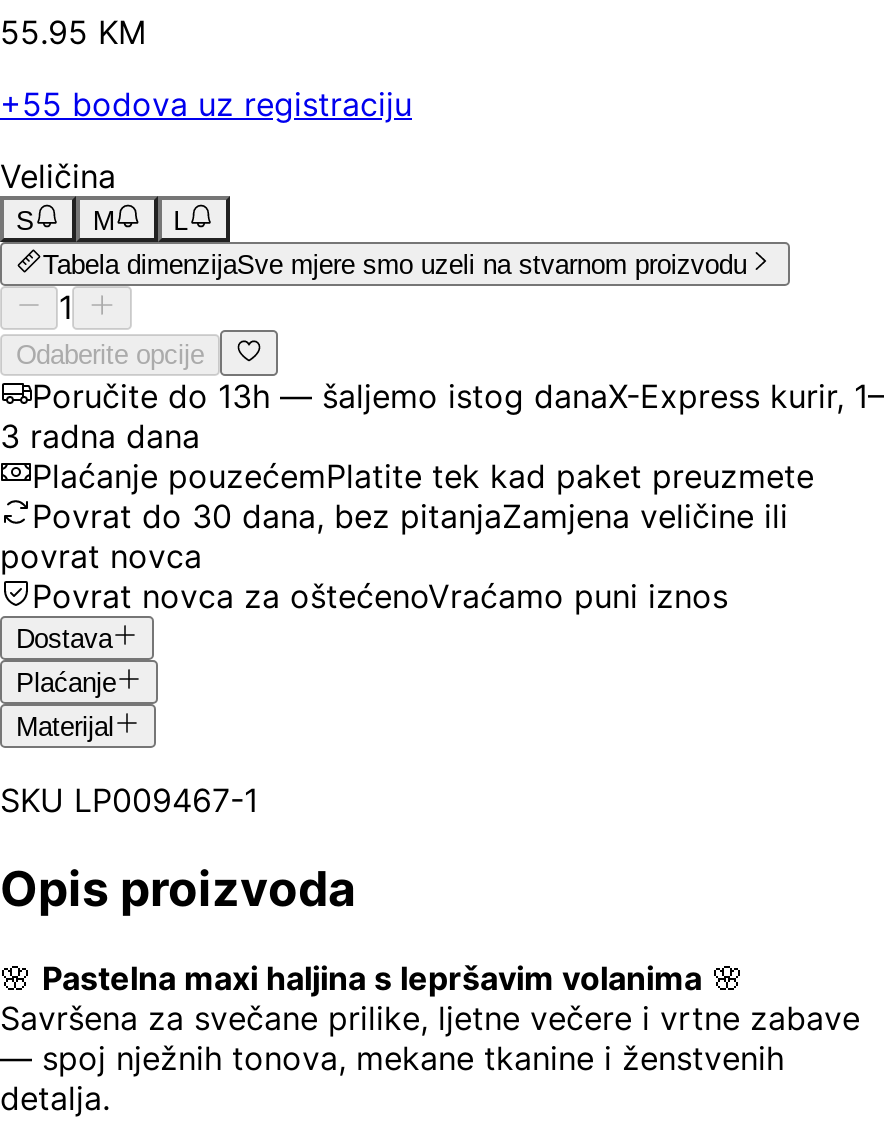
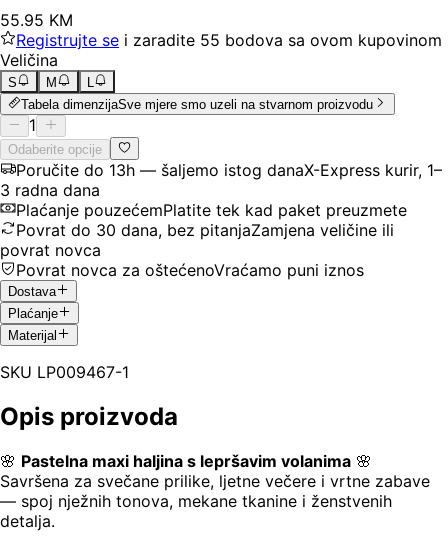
- +55 bodova uz registraciju
+ Registrujte se i zaradite 55 bodova sa ovom kupovinom
